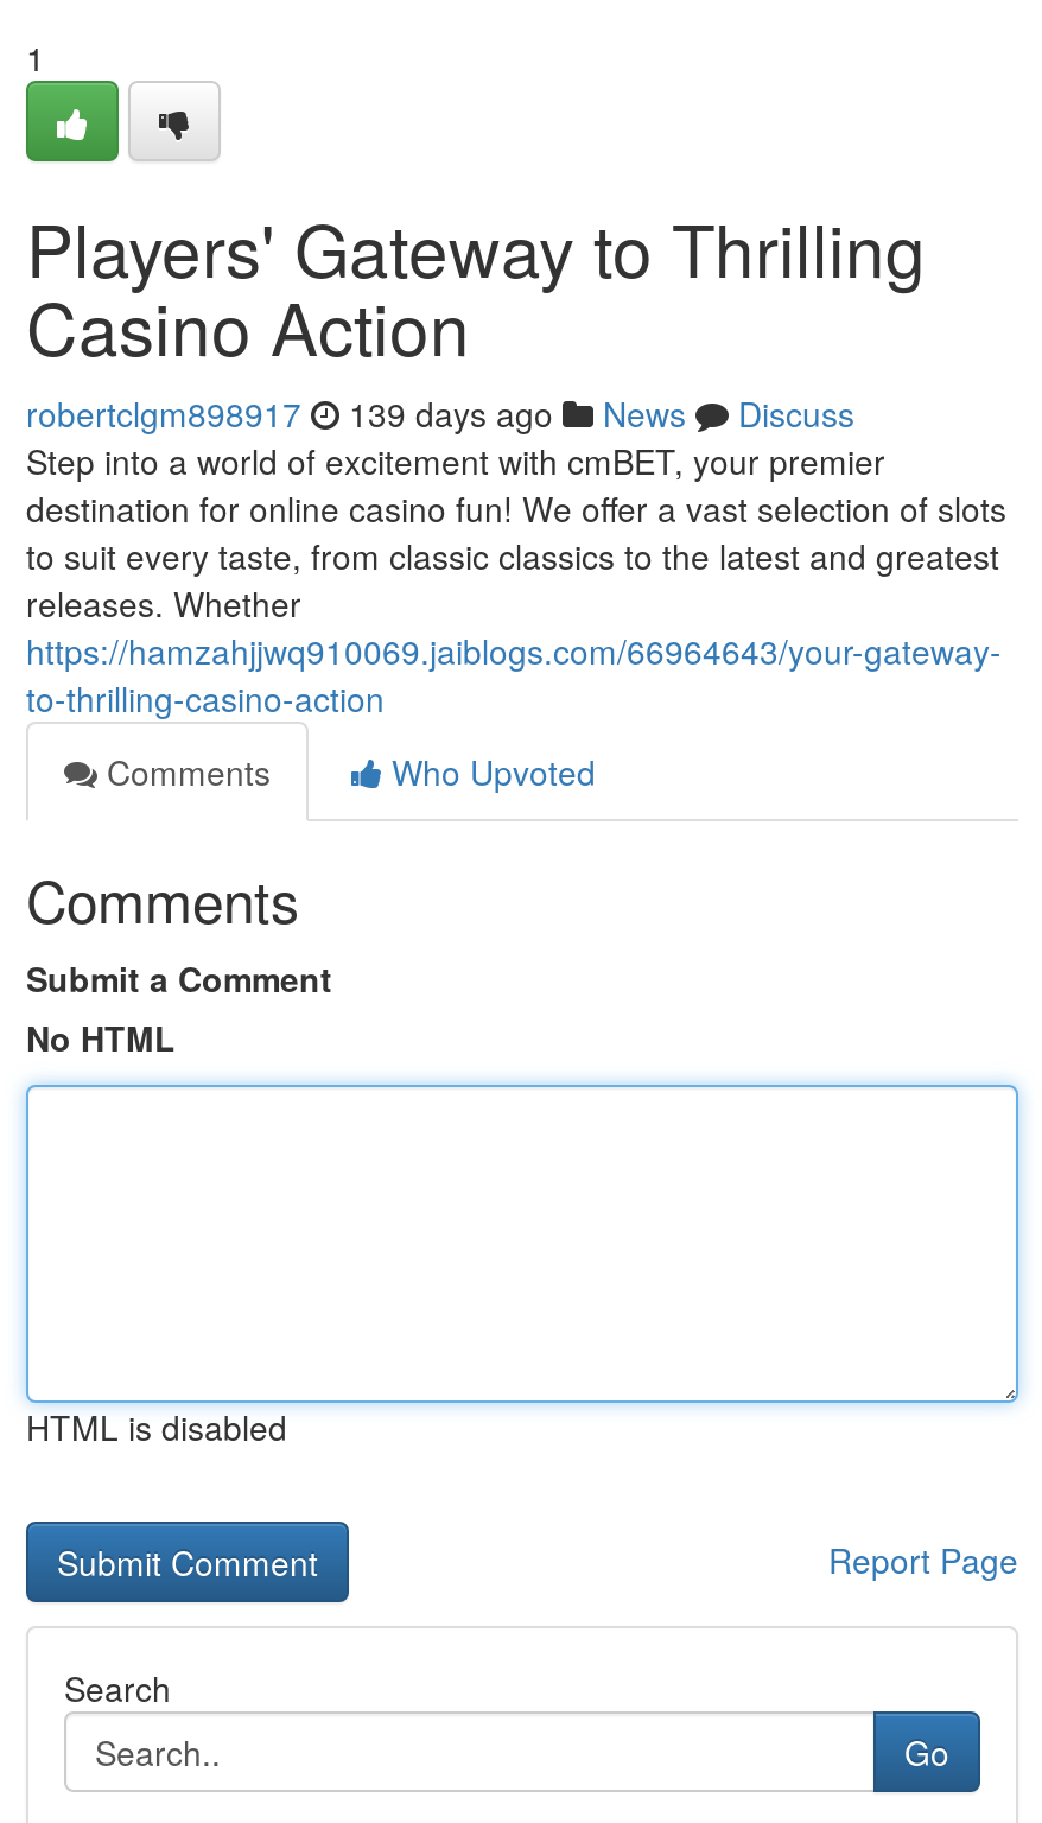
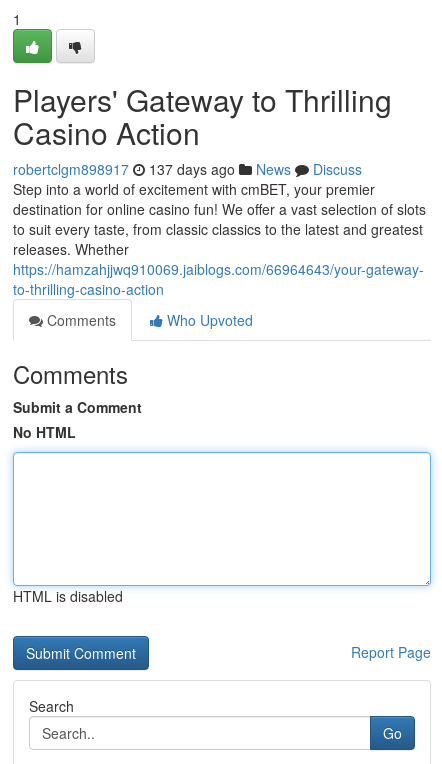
- robertclgm898917 139 days ago News Discuss
+ robertclgm898917 137 days ago News Discuss
